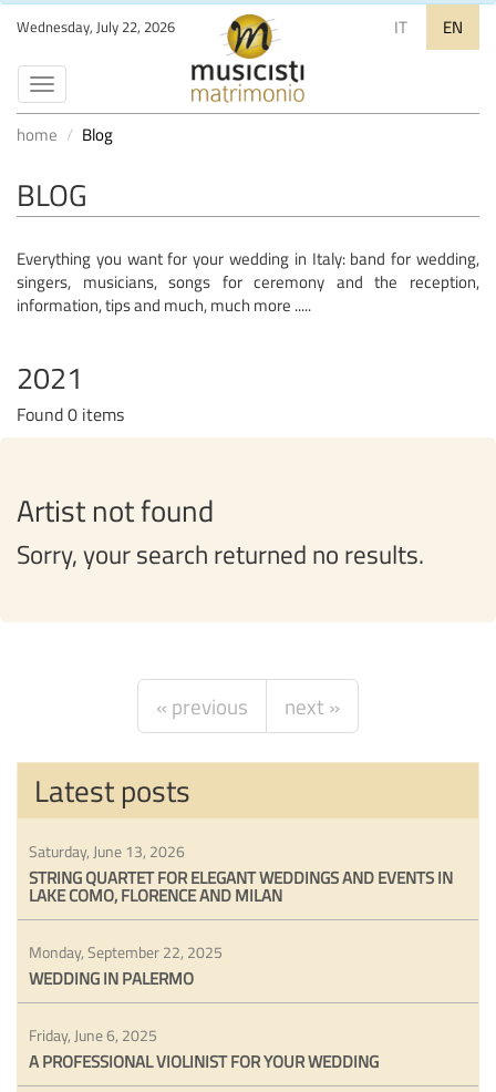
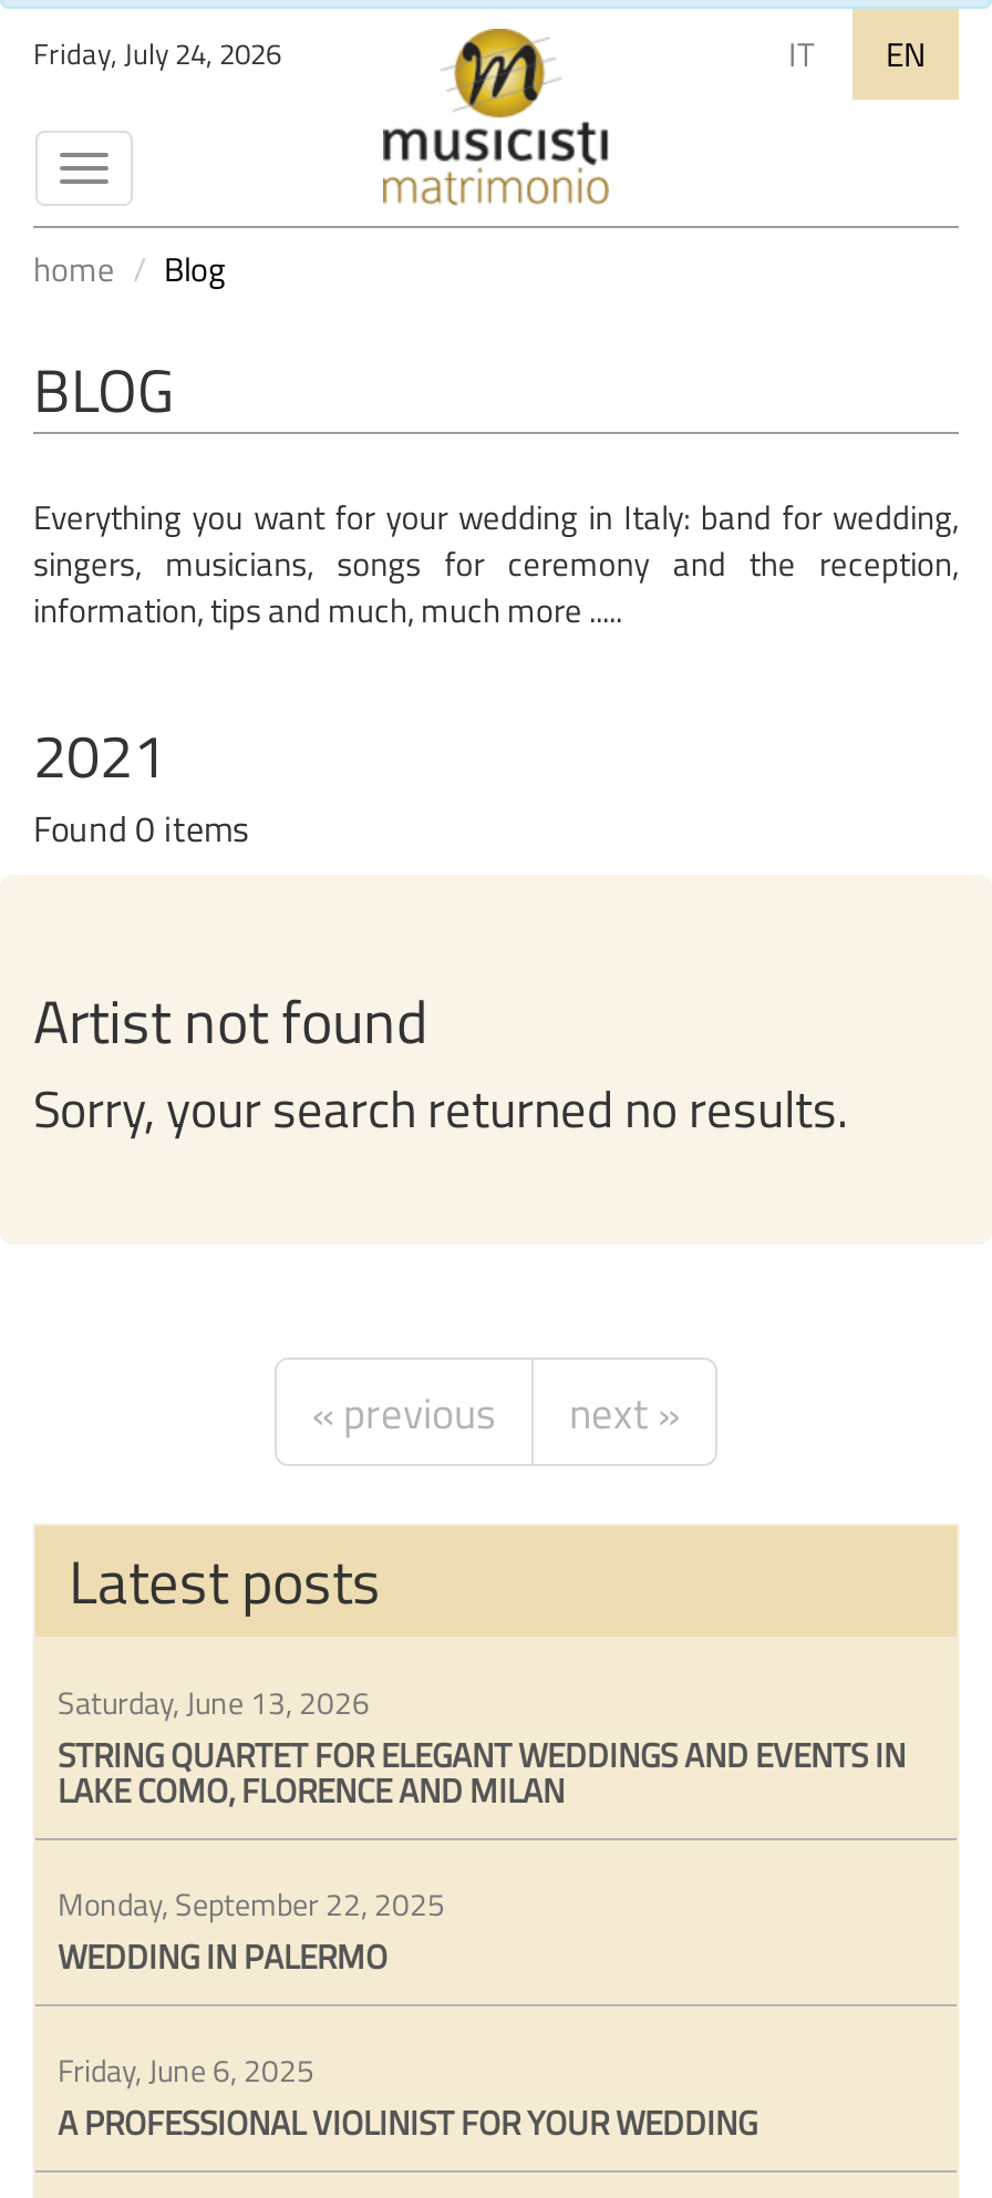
- Wednesday, July 22, 2026
+ Friday, July 24, 2026
